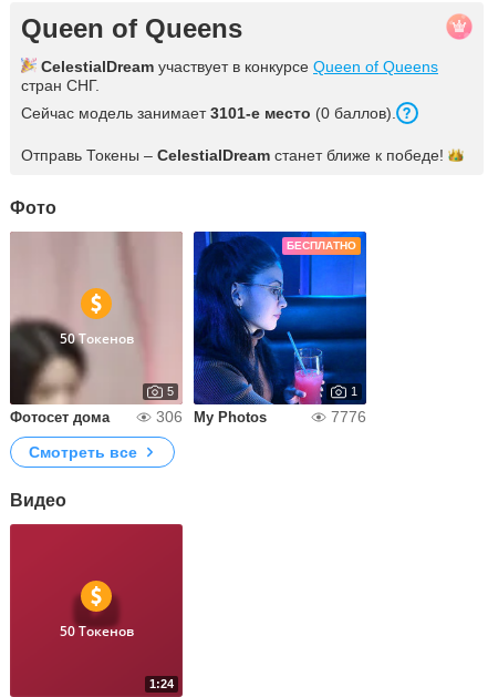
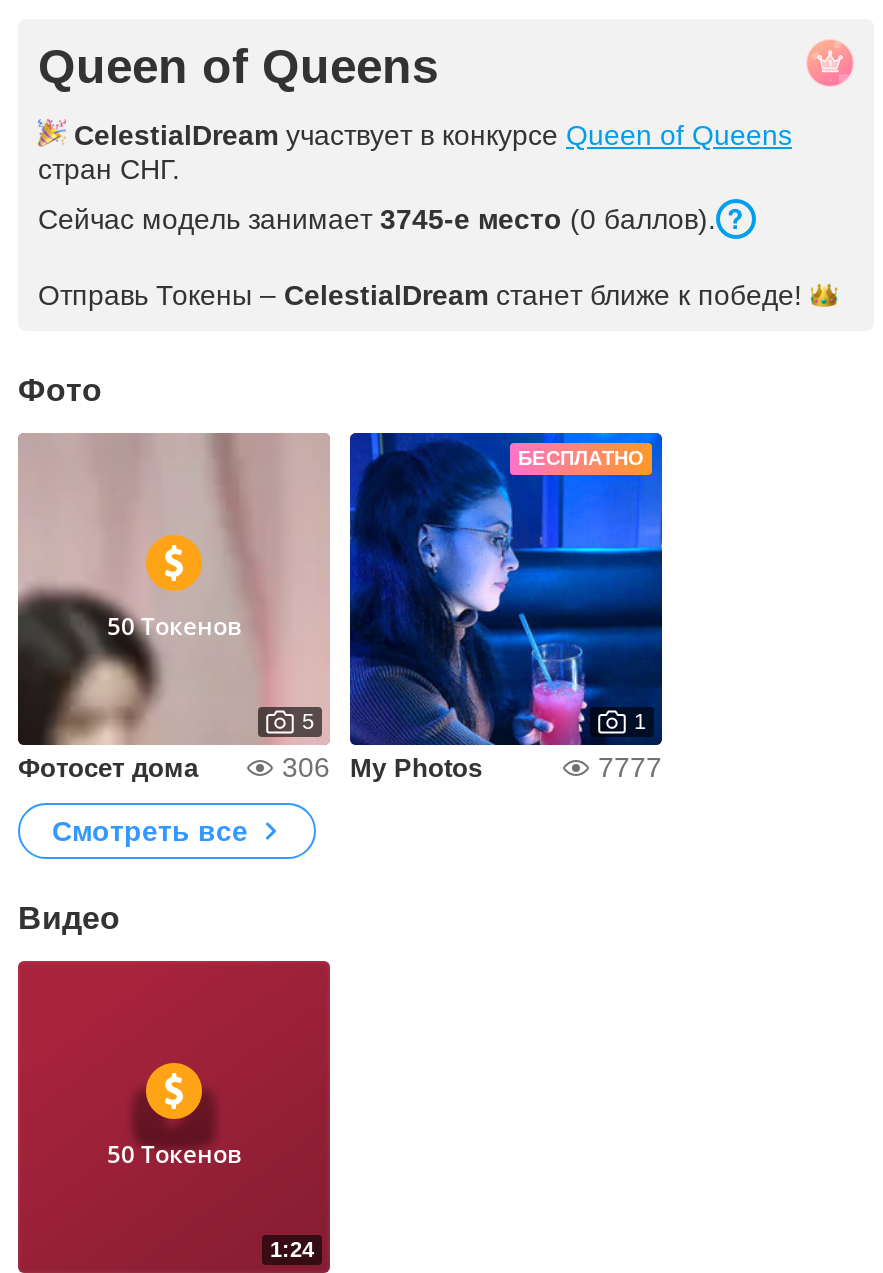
- Сейчас модель занимает 3101-е место (0 баллов).
+ Сейчас модель занимает 3745-е место (0 баллов).

- 7776
+ 7777
